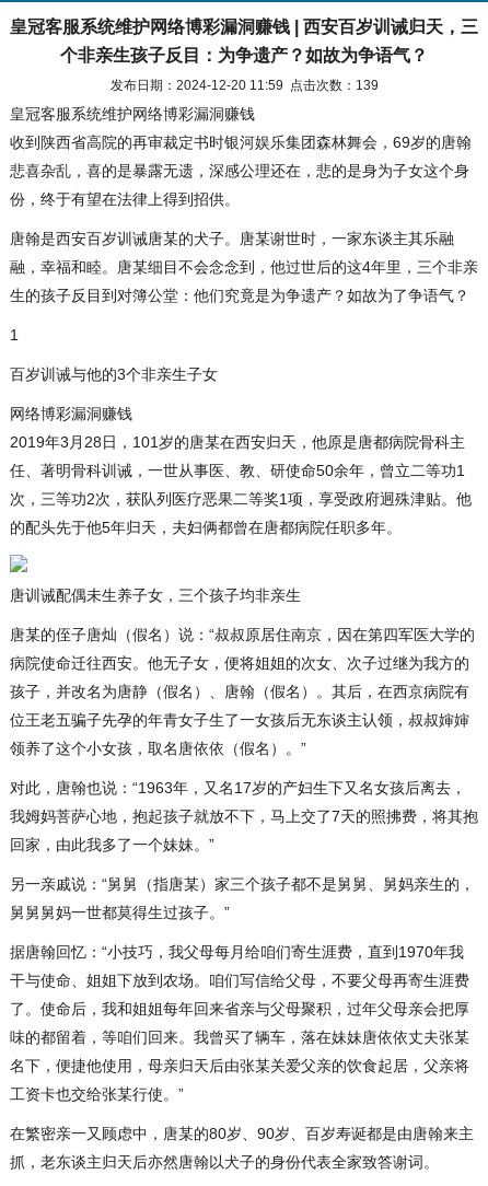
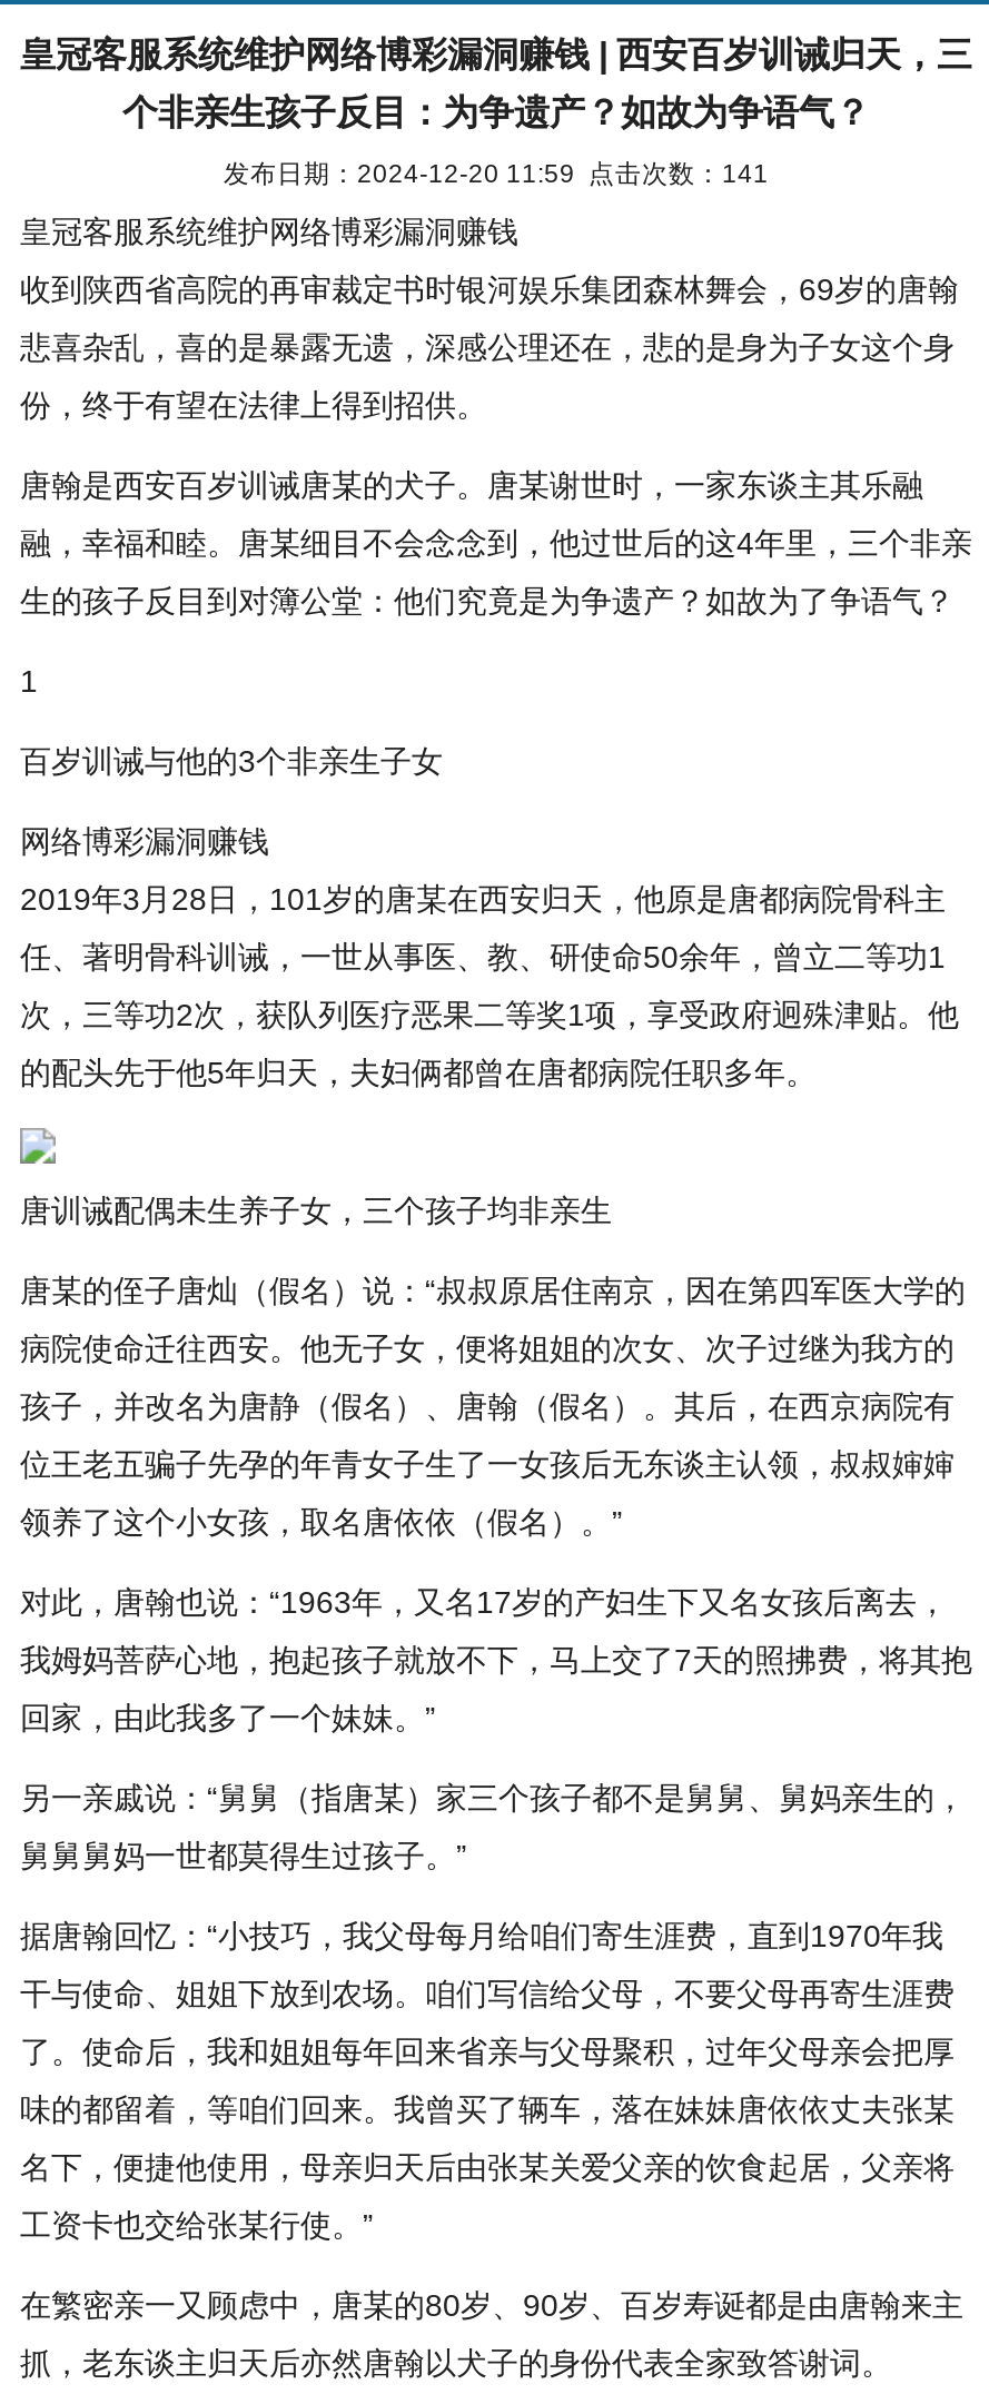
- 发布日期：2024-12-20 11:59 点击次数：139
+ 发布日期：2024-12-20 11:59 点击次数：141
